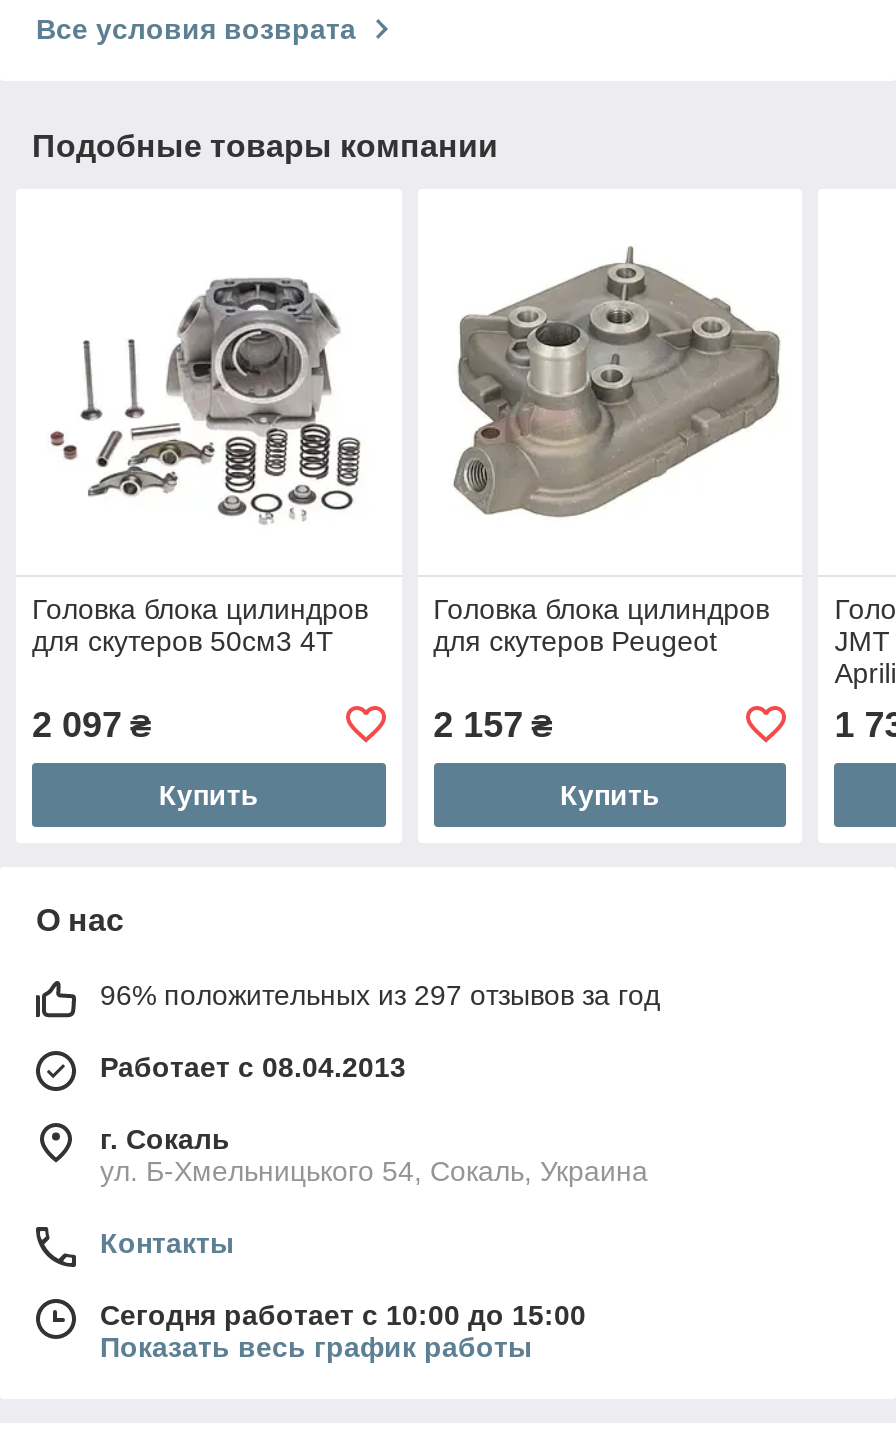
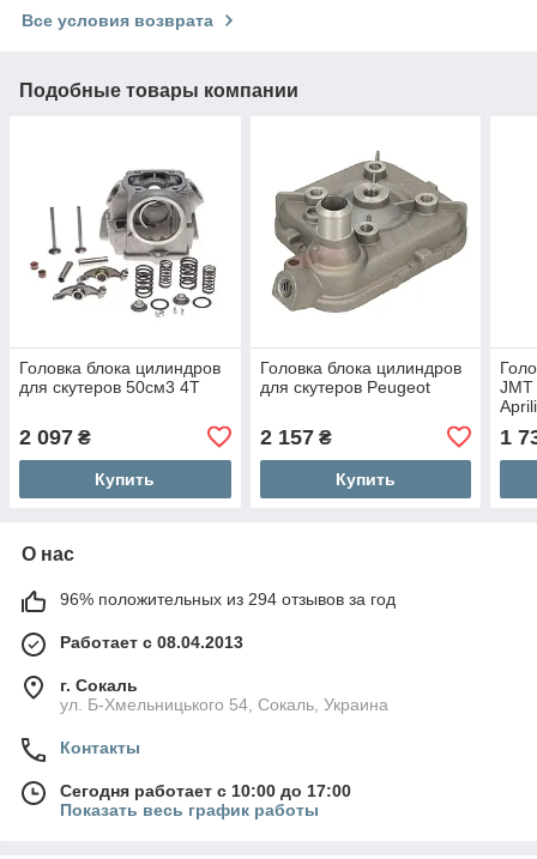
- 96% положительных из 297 отзывов за год
+ 96% положительных из 294 отзывов за год

- Сегодня работает с 10:00 до 15:00
+ Сегодня работает с 10:00 до 17:00
